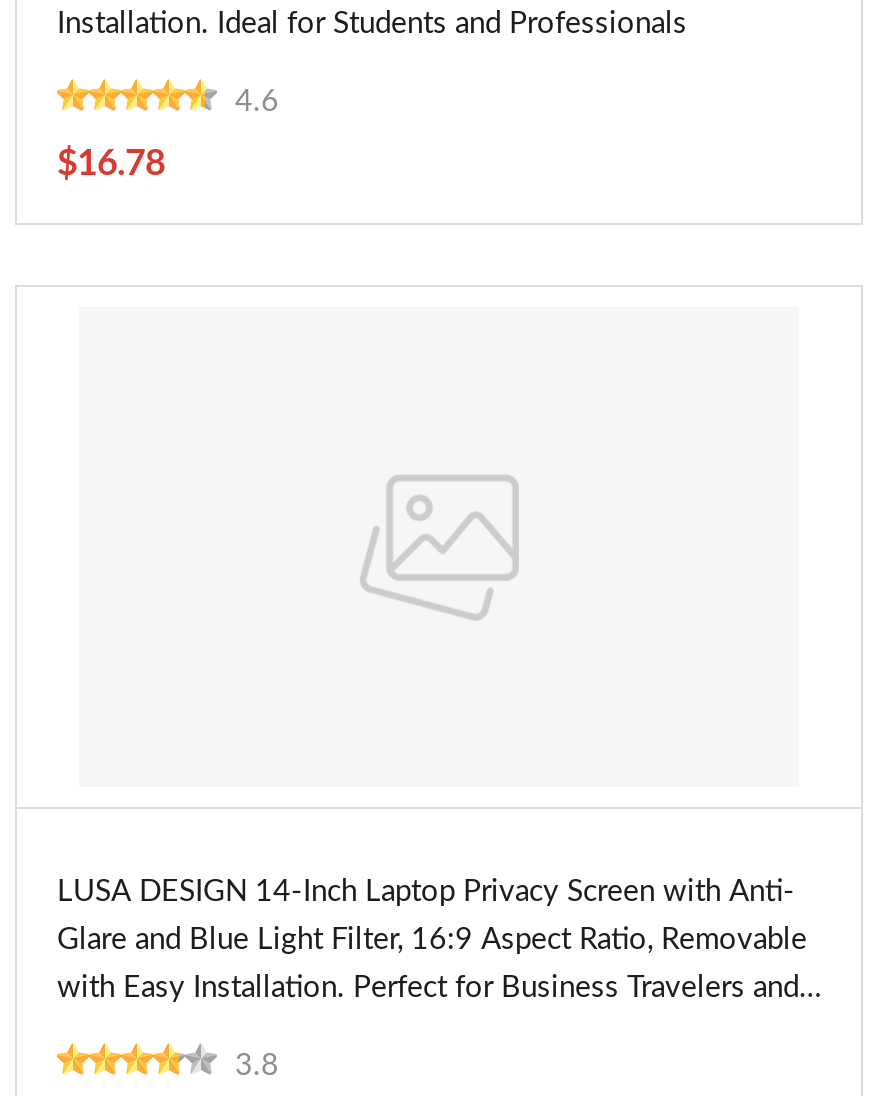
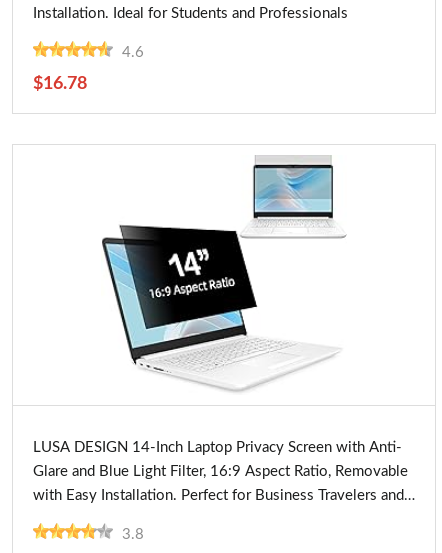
+ [image]
